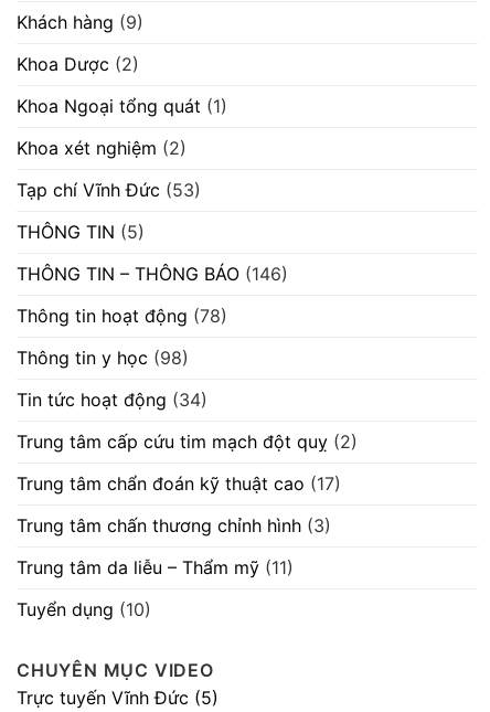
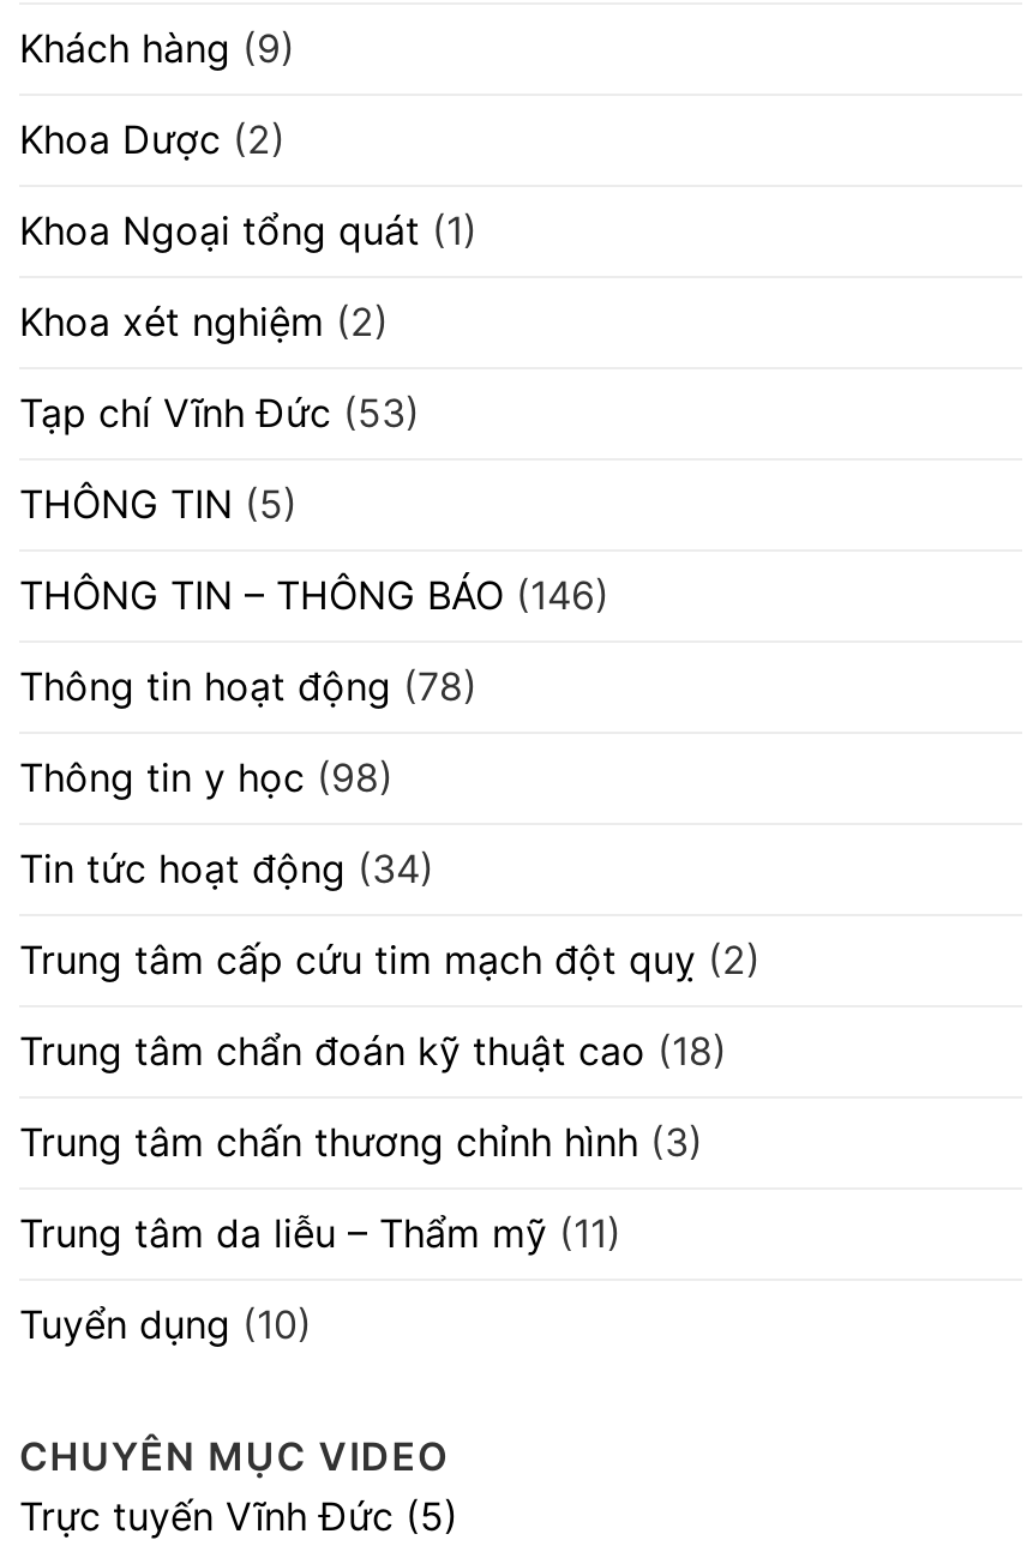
- Trung tâm chẩn đoán kỹ thuật cao (17)
+ Trung tâm chẩn đoán kỹ thuật cao (18)
